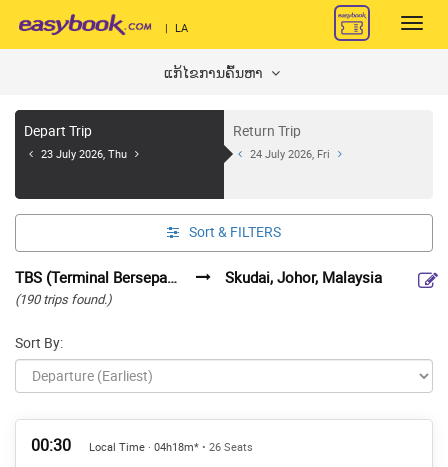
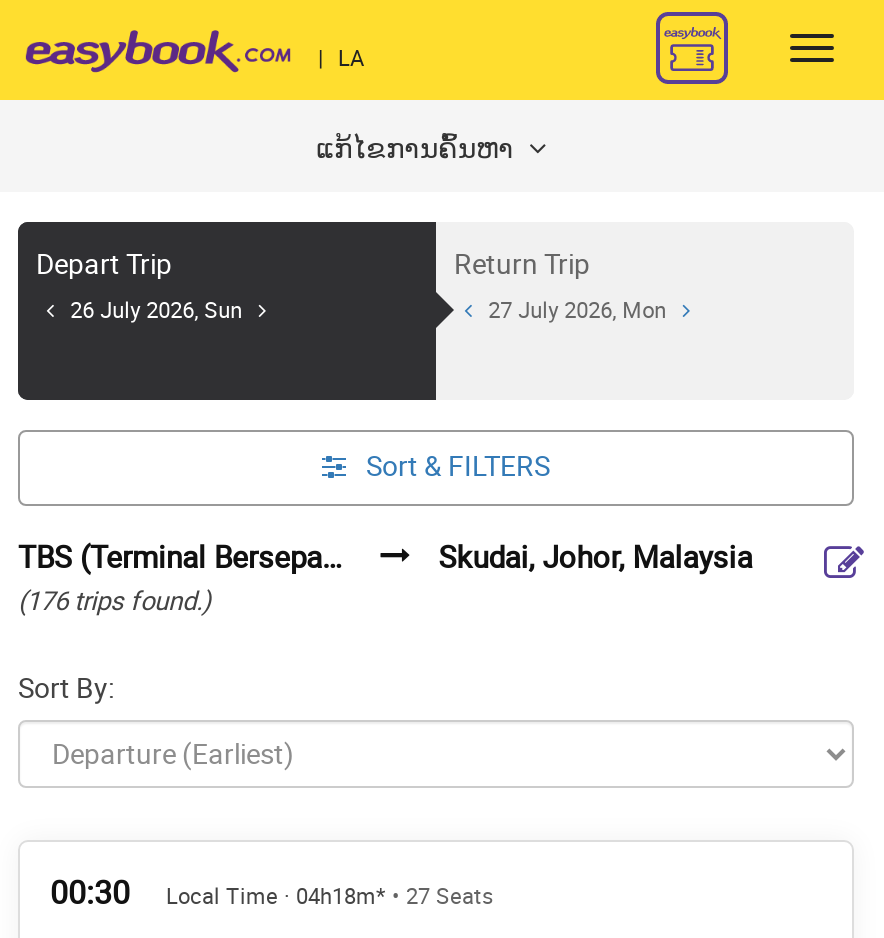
- 23 July 2026, Thu
+ 26 July 2026, Sun

- 24 July 2026, Fri
+ 27 July 2026, Mon

- (190 trips found.)
+ (176 trips found.)

- Local Time · 04h18m* • 26 Seats
+ Local Time · 04h18m* • 27 Seats
